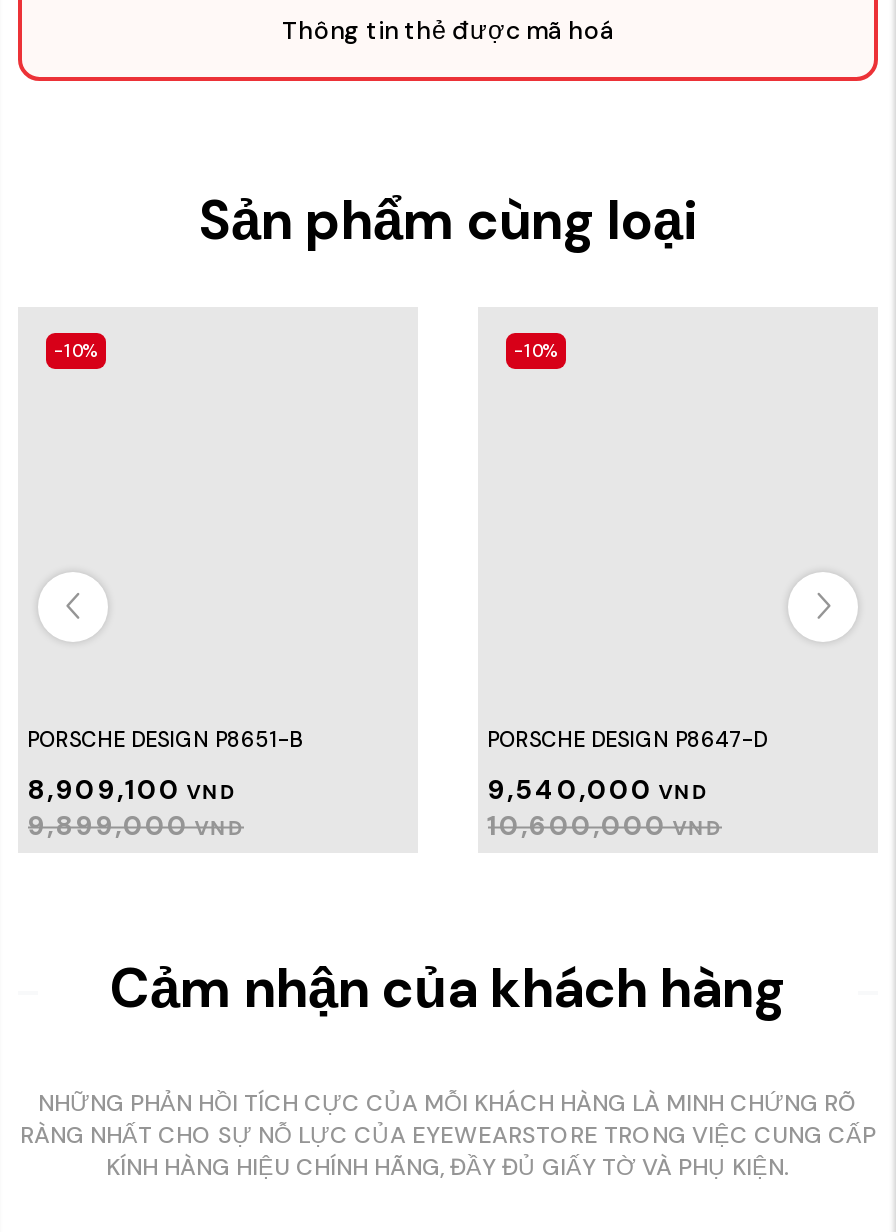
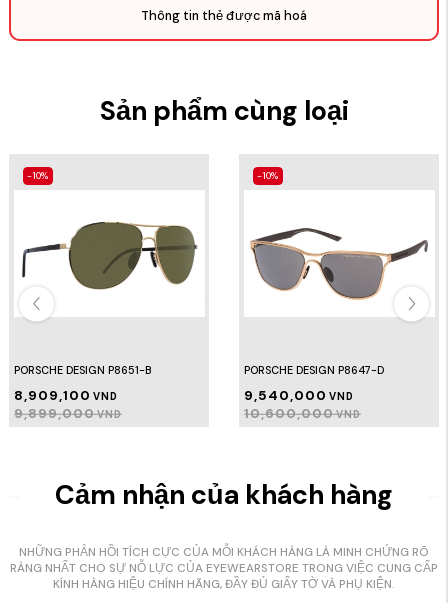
+ [image]

+ [image]
